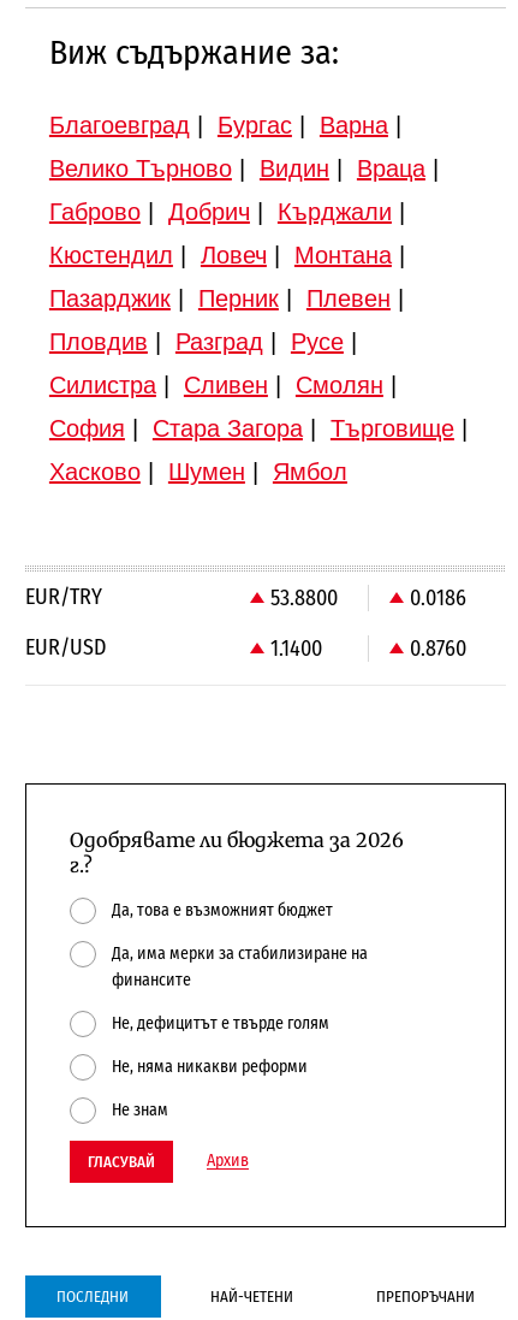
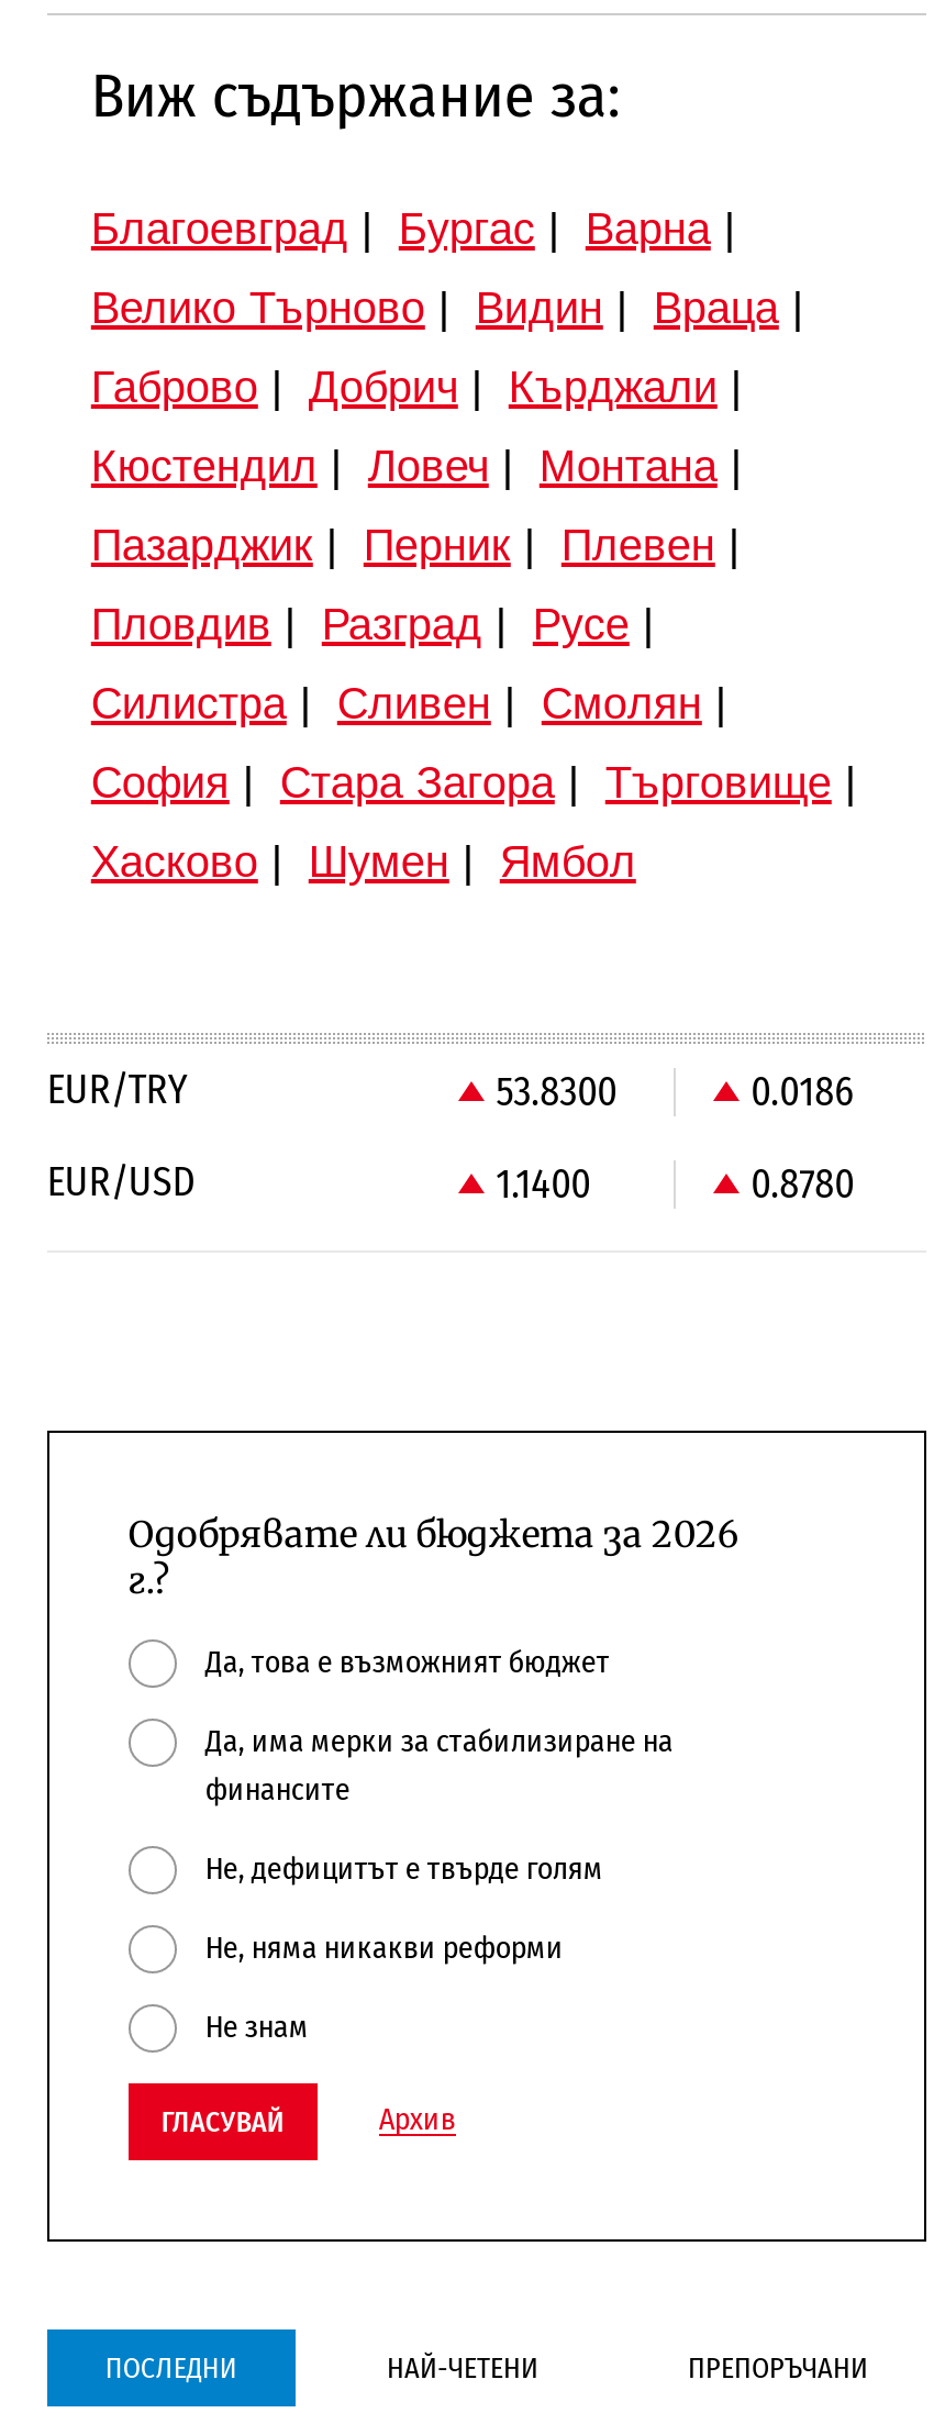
- 53.8800
+ 53.8300

- 0.8760
+ 0.8780
